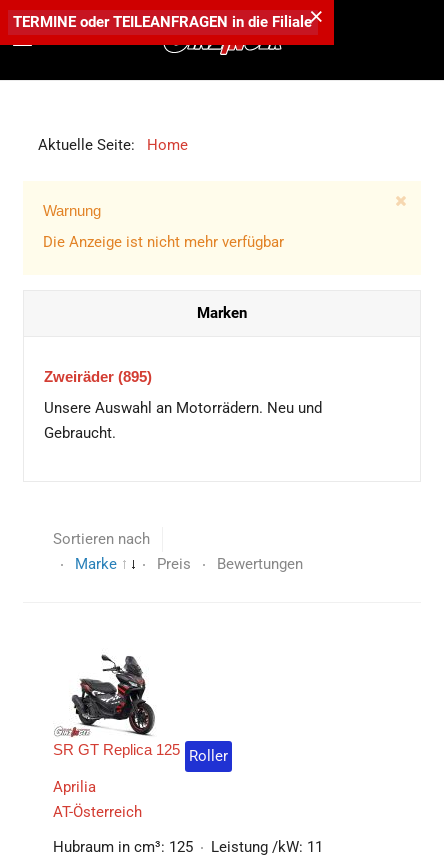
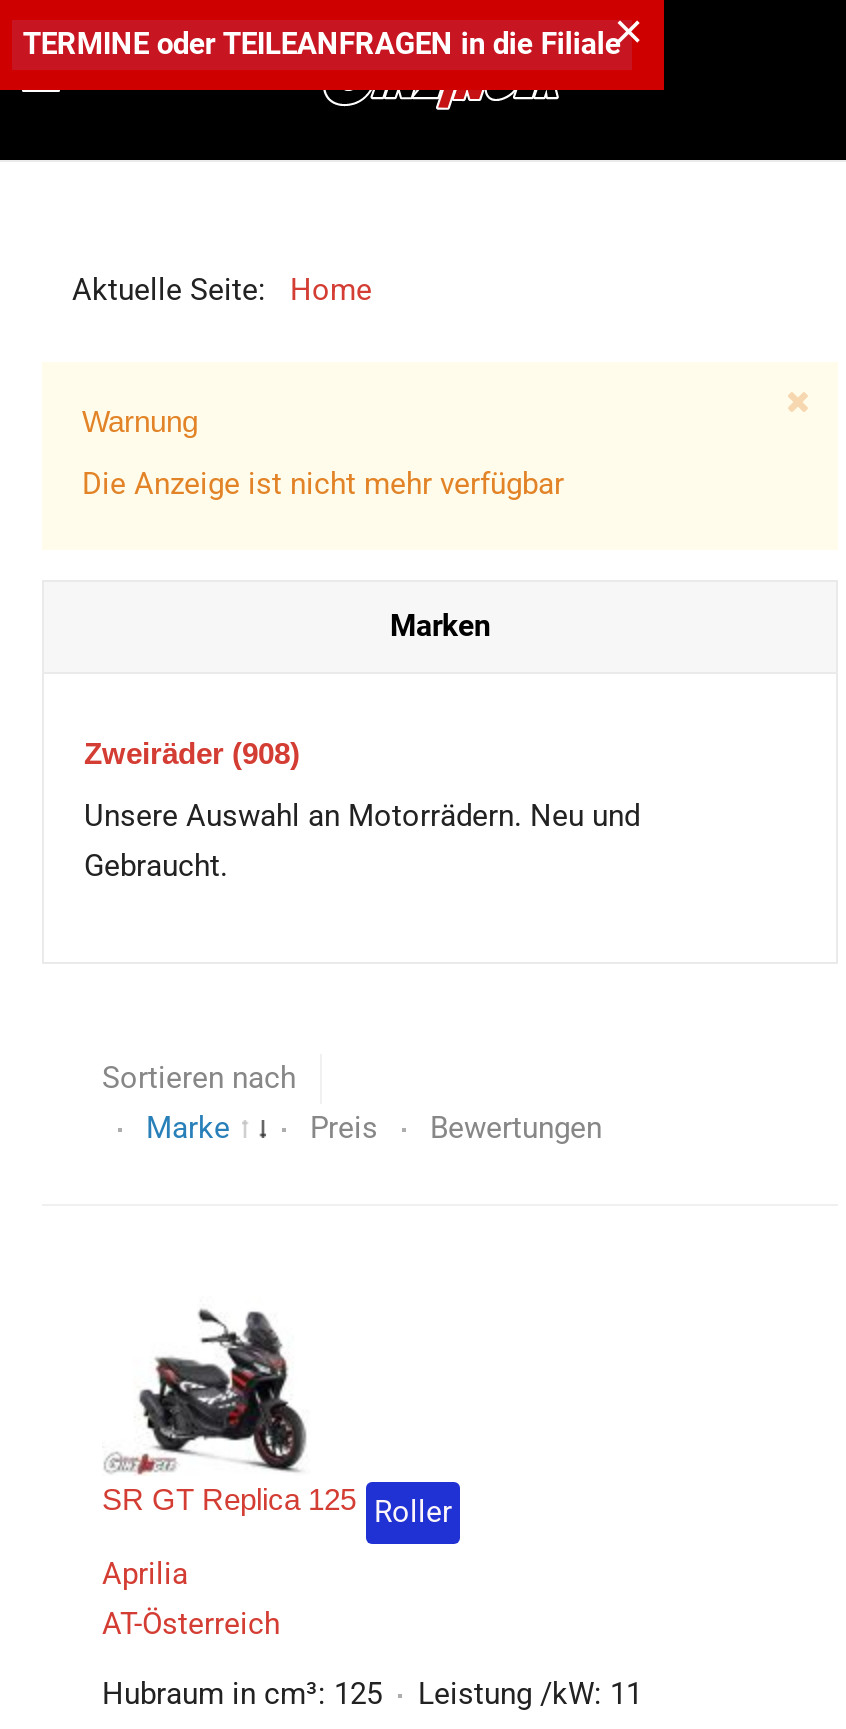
- Zweiräder (895)
+ Zweiräder (908)
